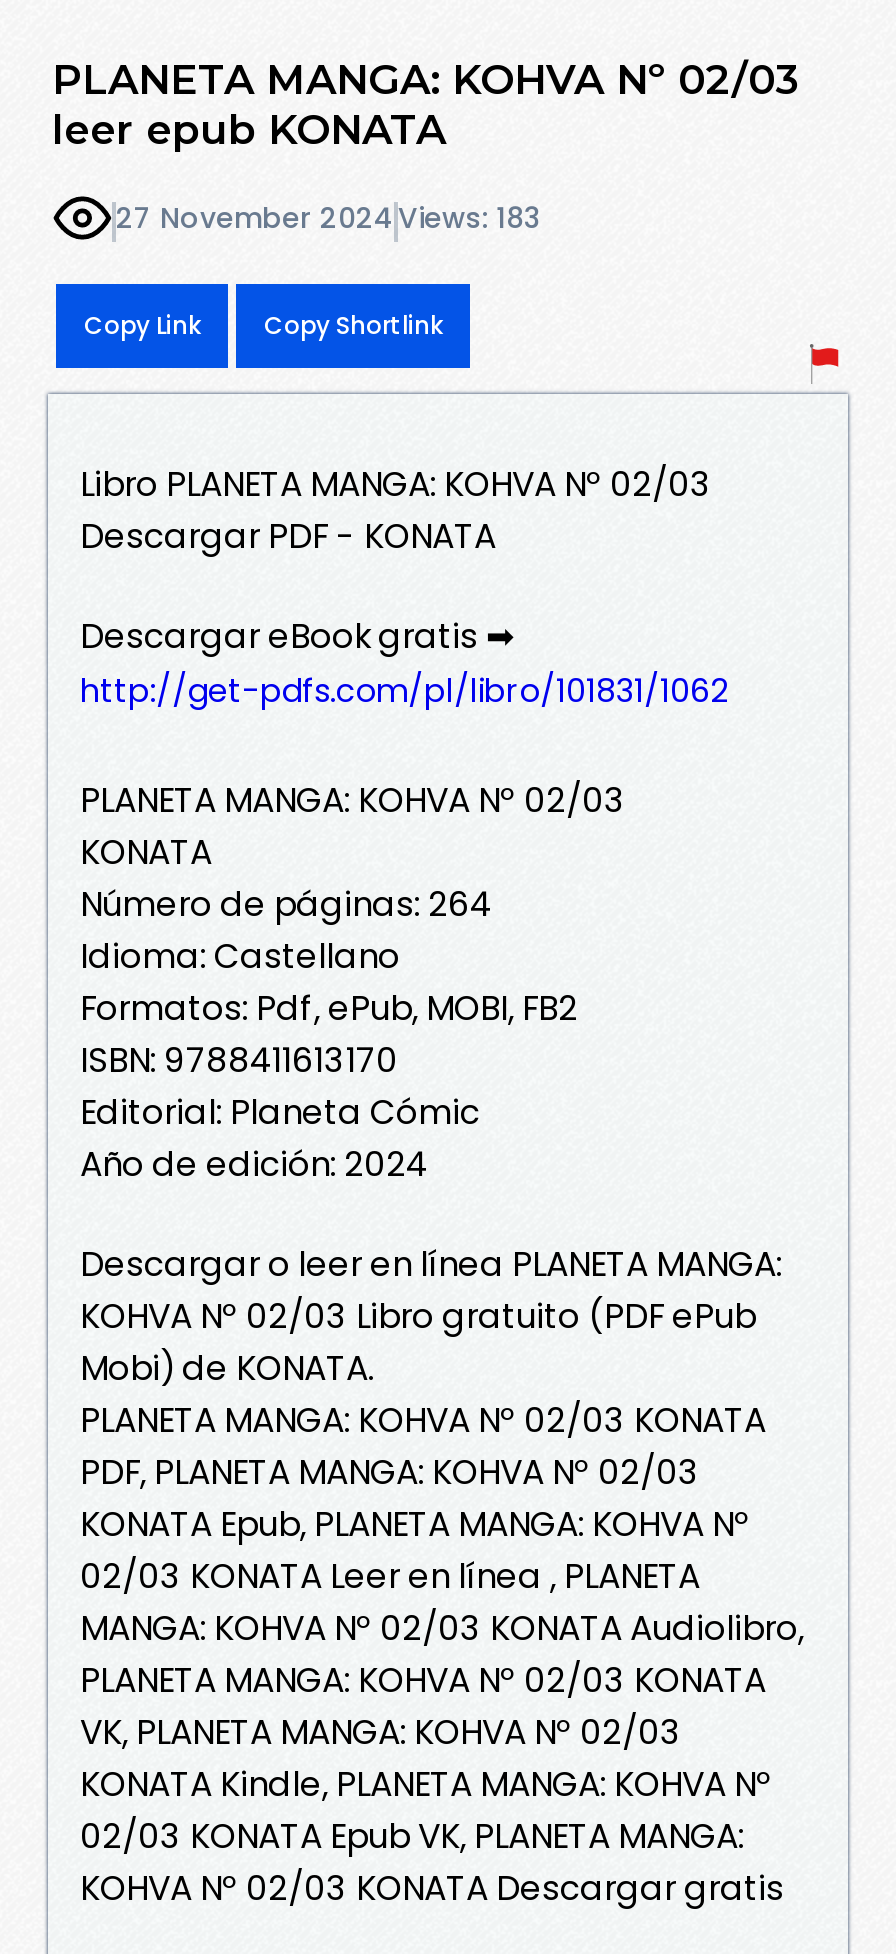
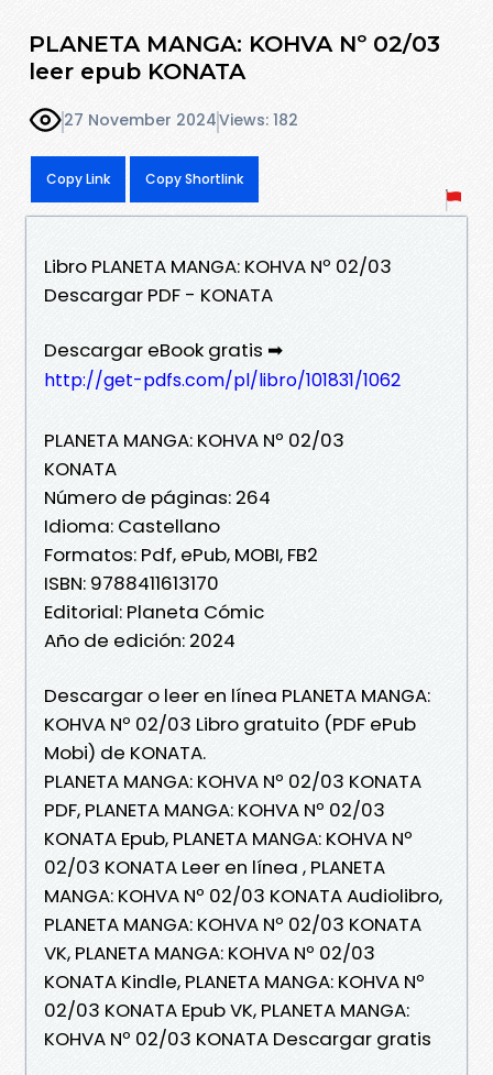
- 27 November 2024 Views: 183
+ 27 November 2024 Views: 182
